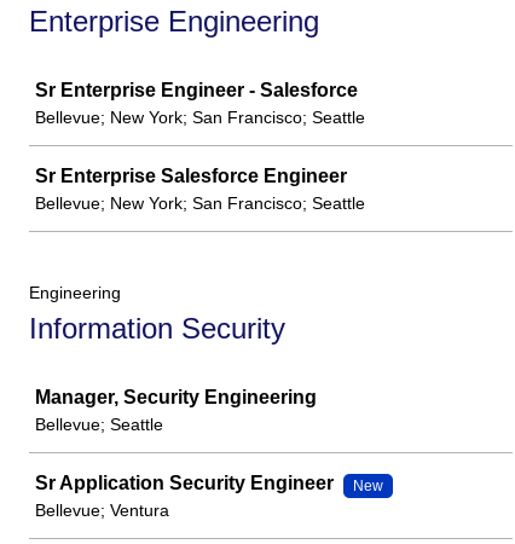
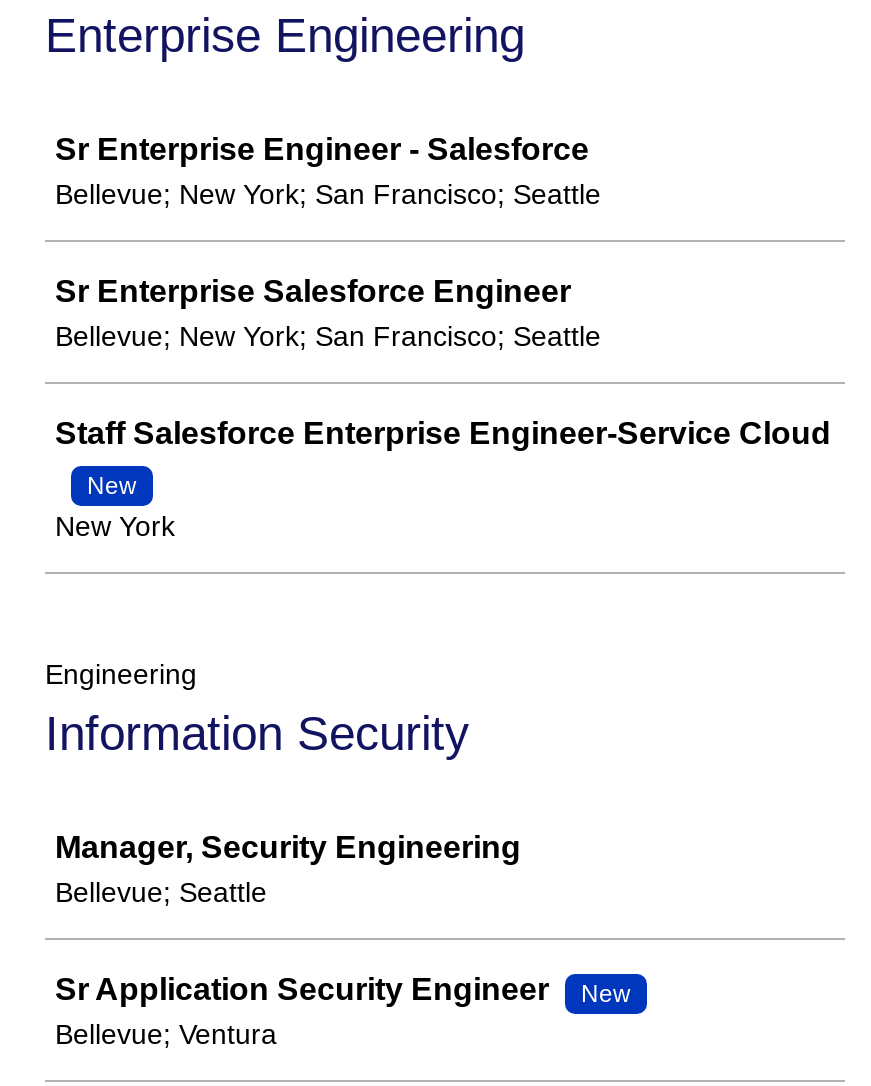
+ Staff Salesforce Enterprise Engineer-Service Cloud
+ New
+ New York
